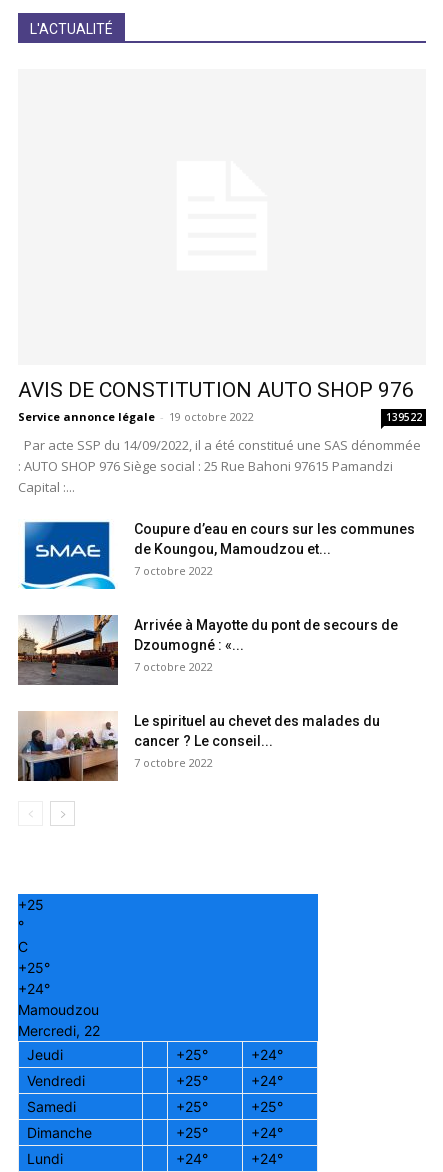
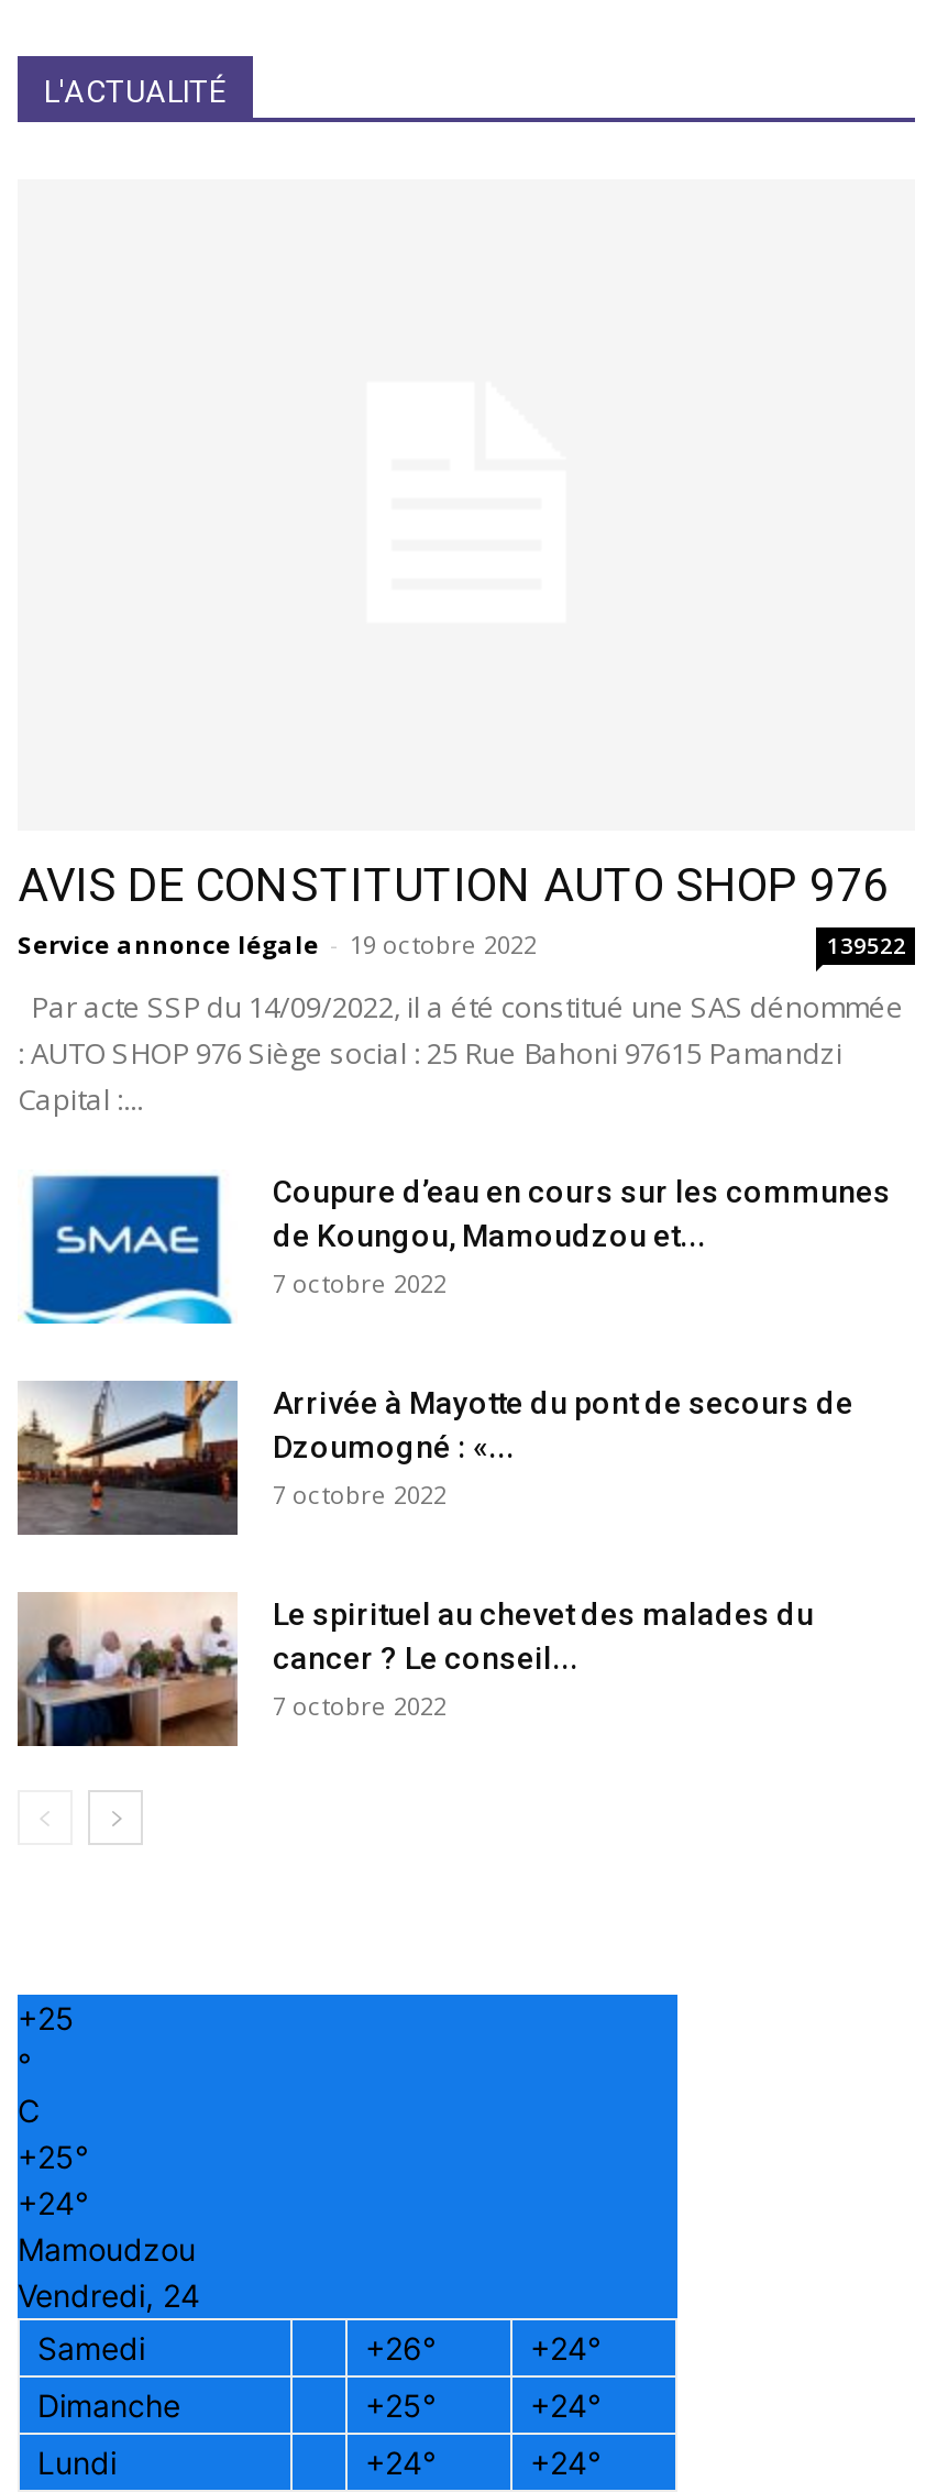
- Mercredi, 22
- Jeudi
- +25°
+ Vendredi, 24
+ Samedi
+ +26°

- Vendredi
- +25°
- +24°
- Samedi
- +25°
- +25°
